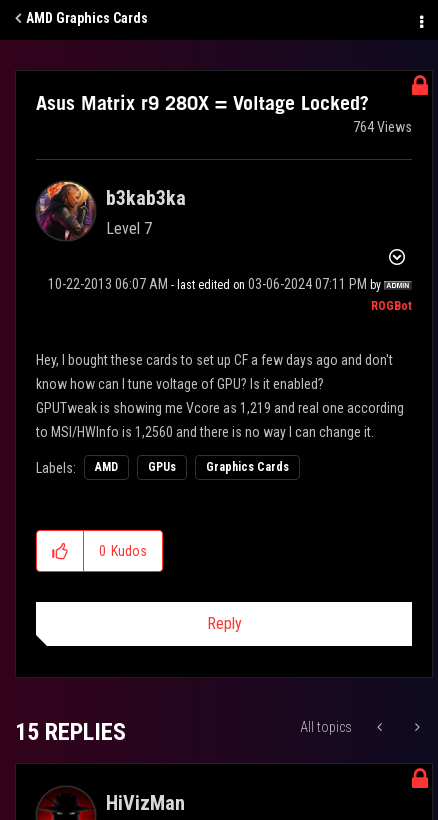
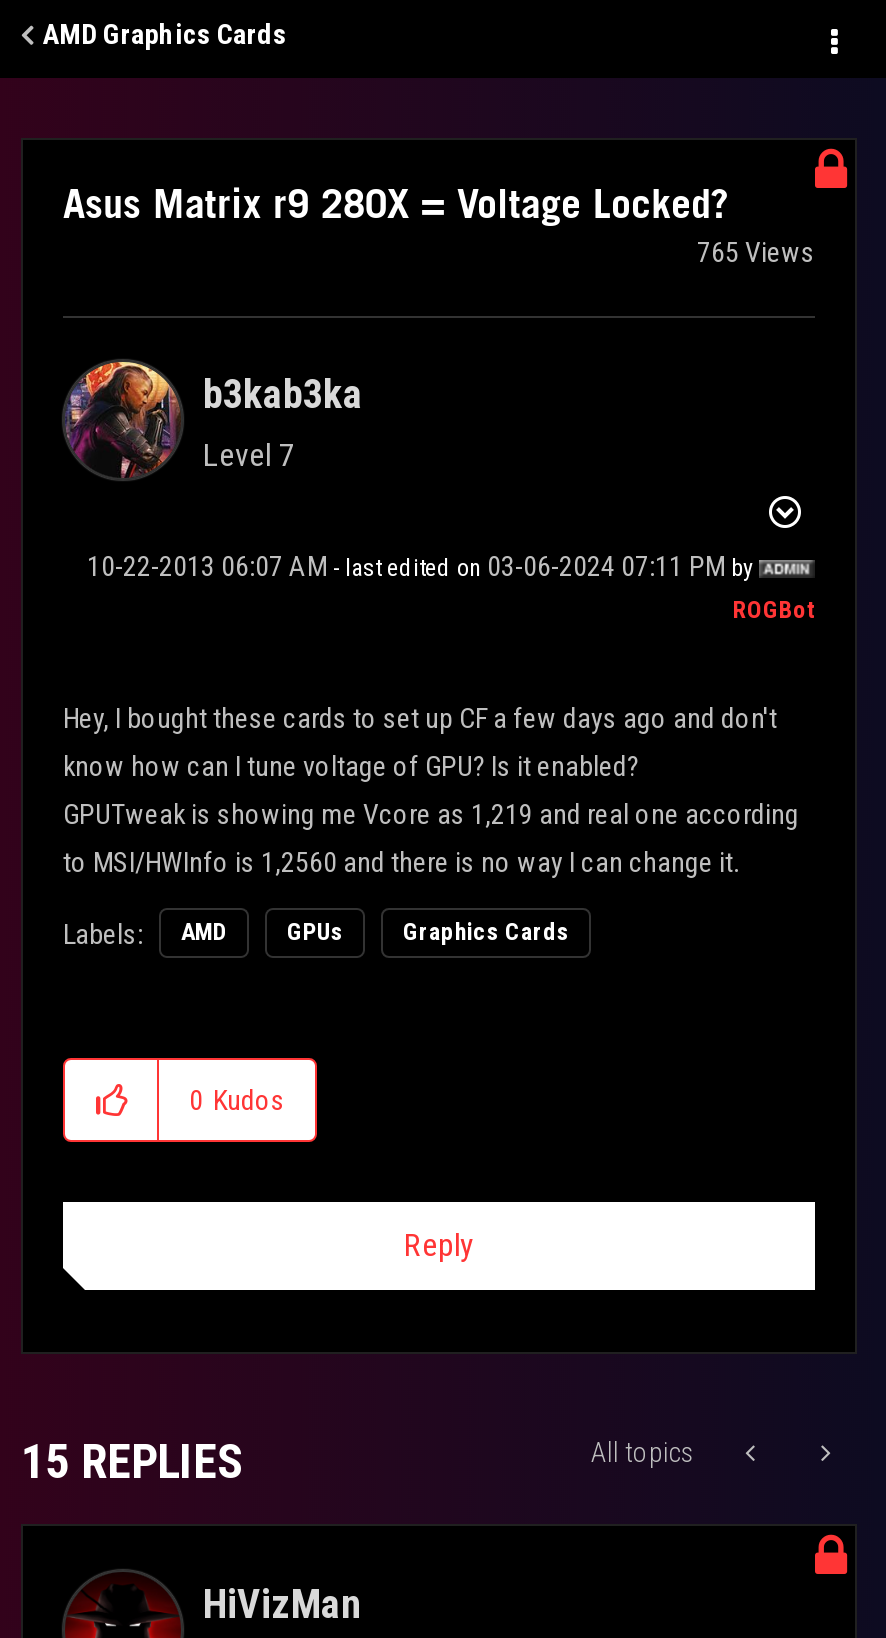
- 764 Views
+ 765 Views
